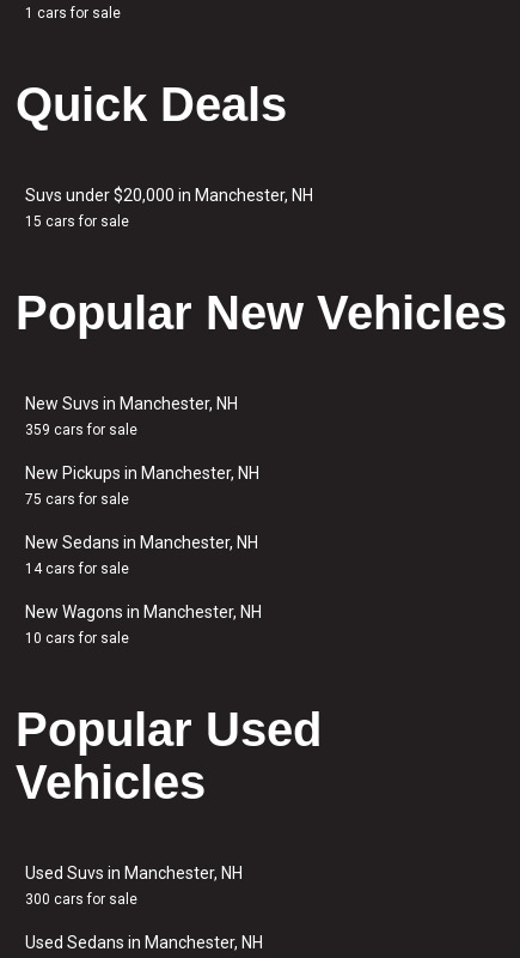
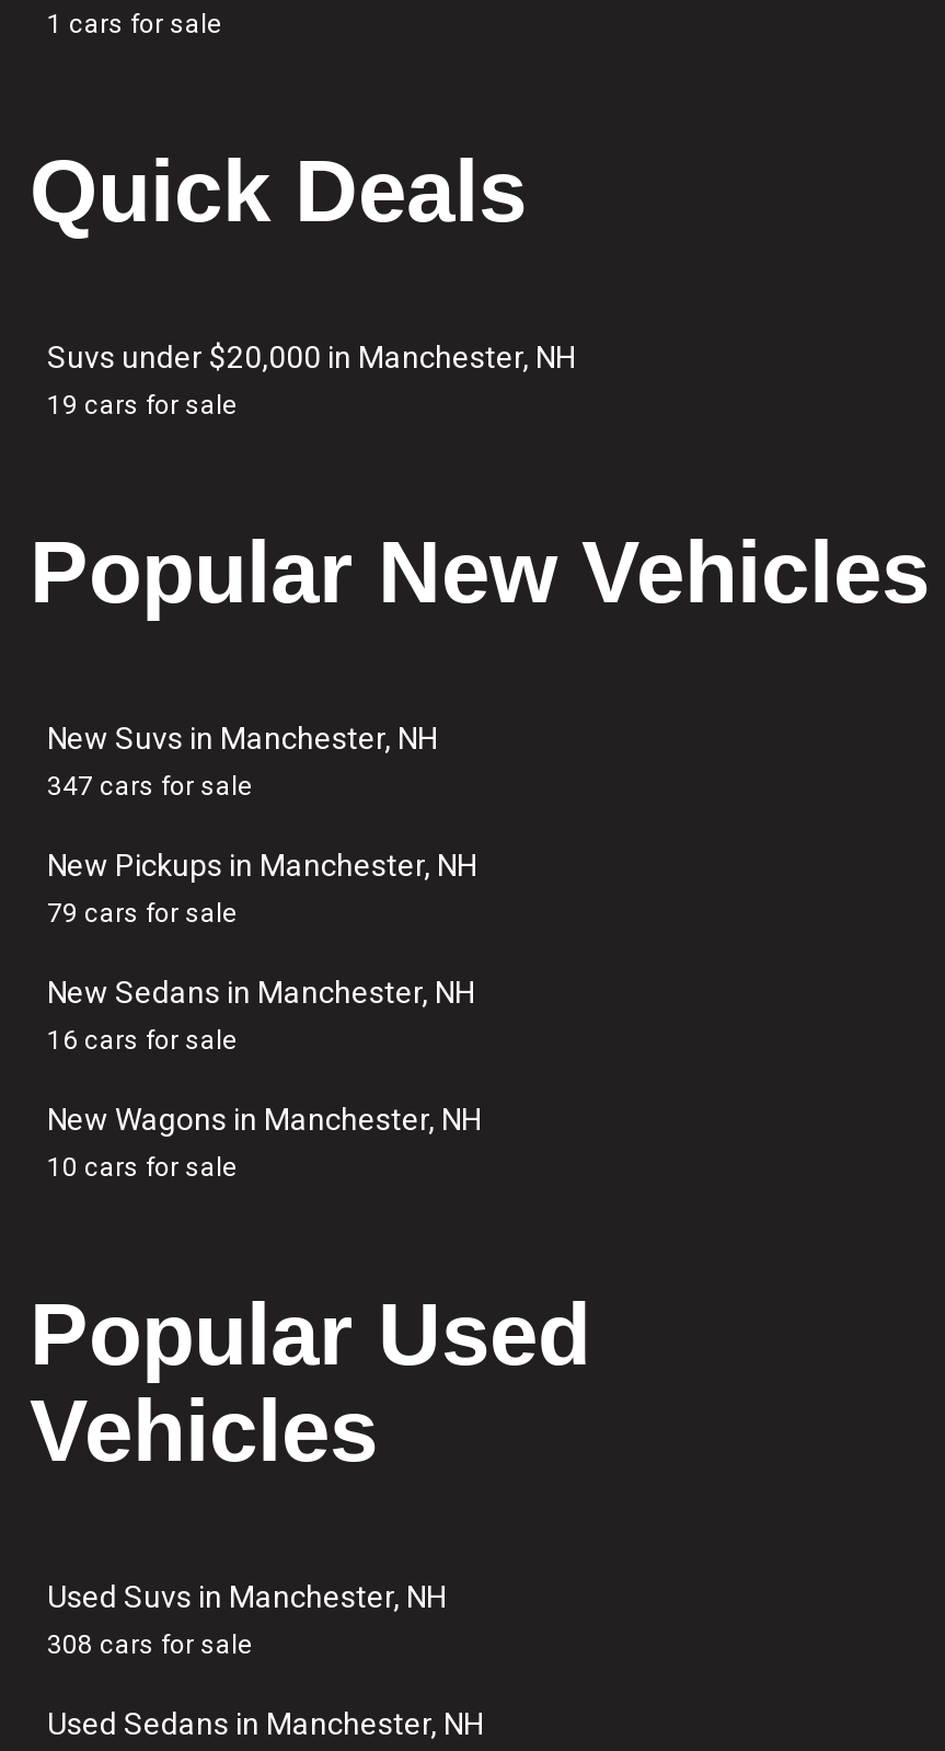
- 15 cars for sale
+ 19 cars for sale

- 359 cars for sale
+ 347 cars for sale

- 75 cars for sale
+ 79 cars for sale

- 14 cars for sale
+ 16 cars for sale

- 300 cars for sale
+ 308 cars for sale
